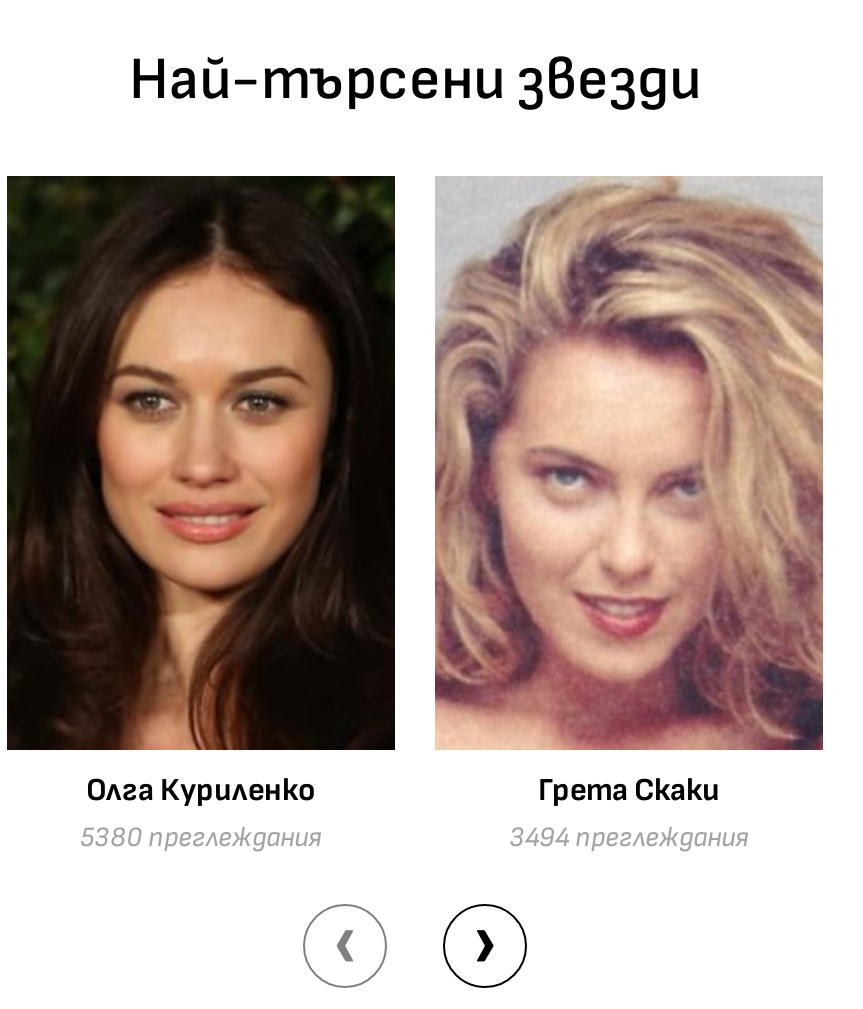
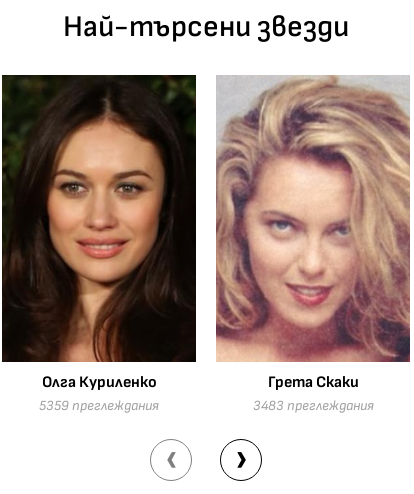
- 5380 преглеждания
+ 5359 преглеждания

- 3494 преглеждания
+ 3483 преглеждания
